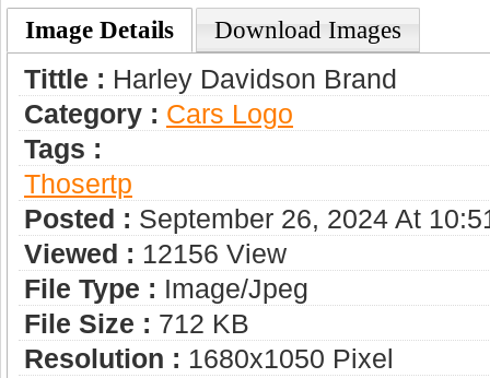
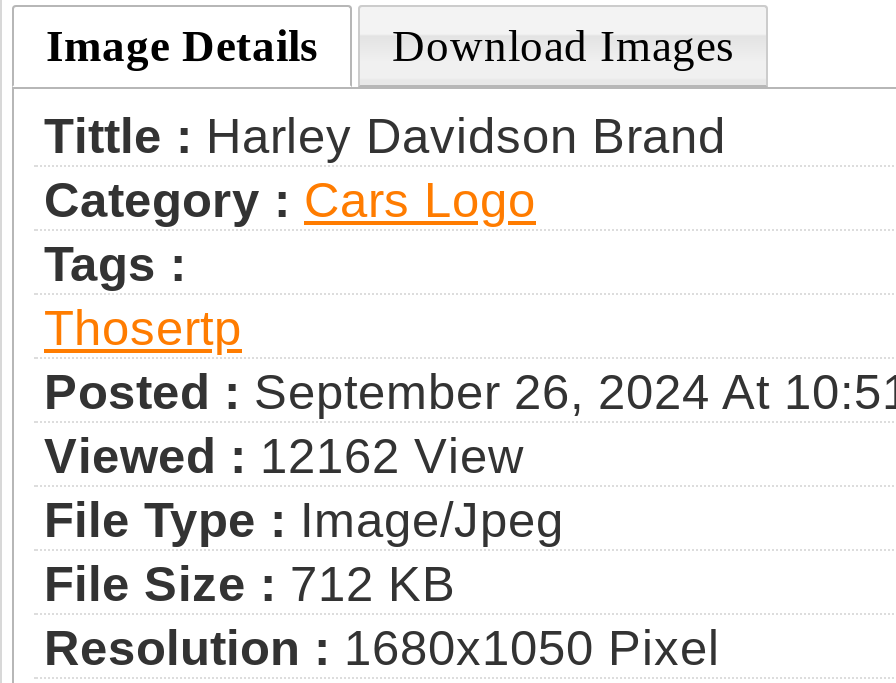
- Viewed : 12156 View
+ Viewed : 12162 View
